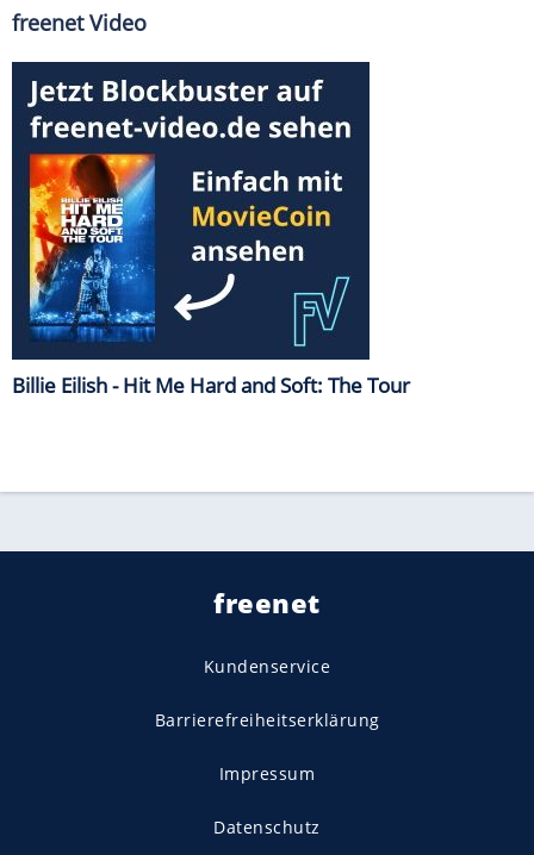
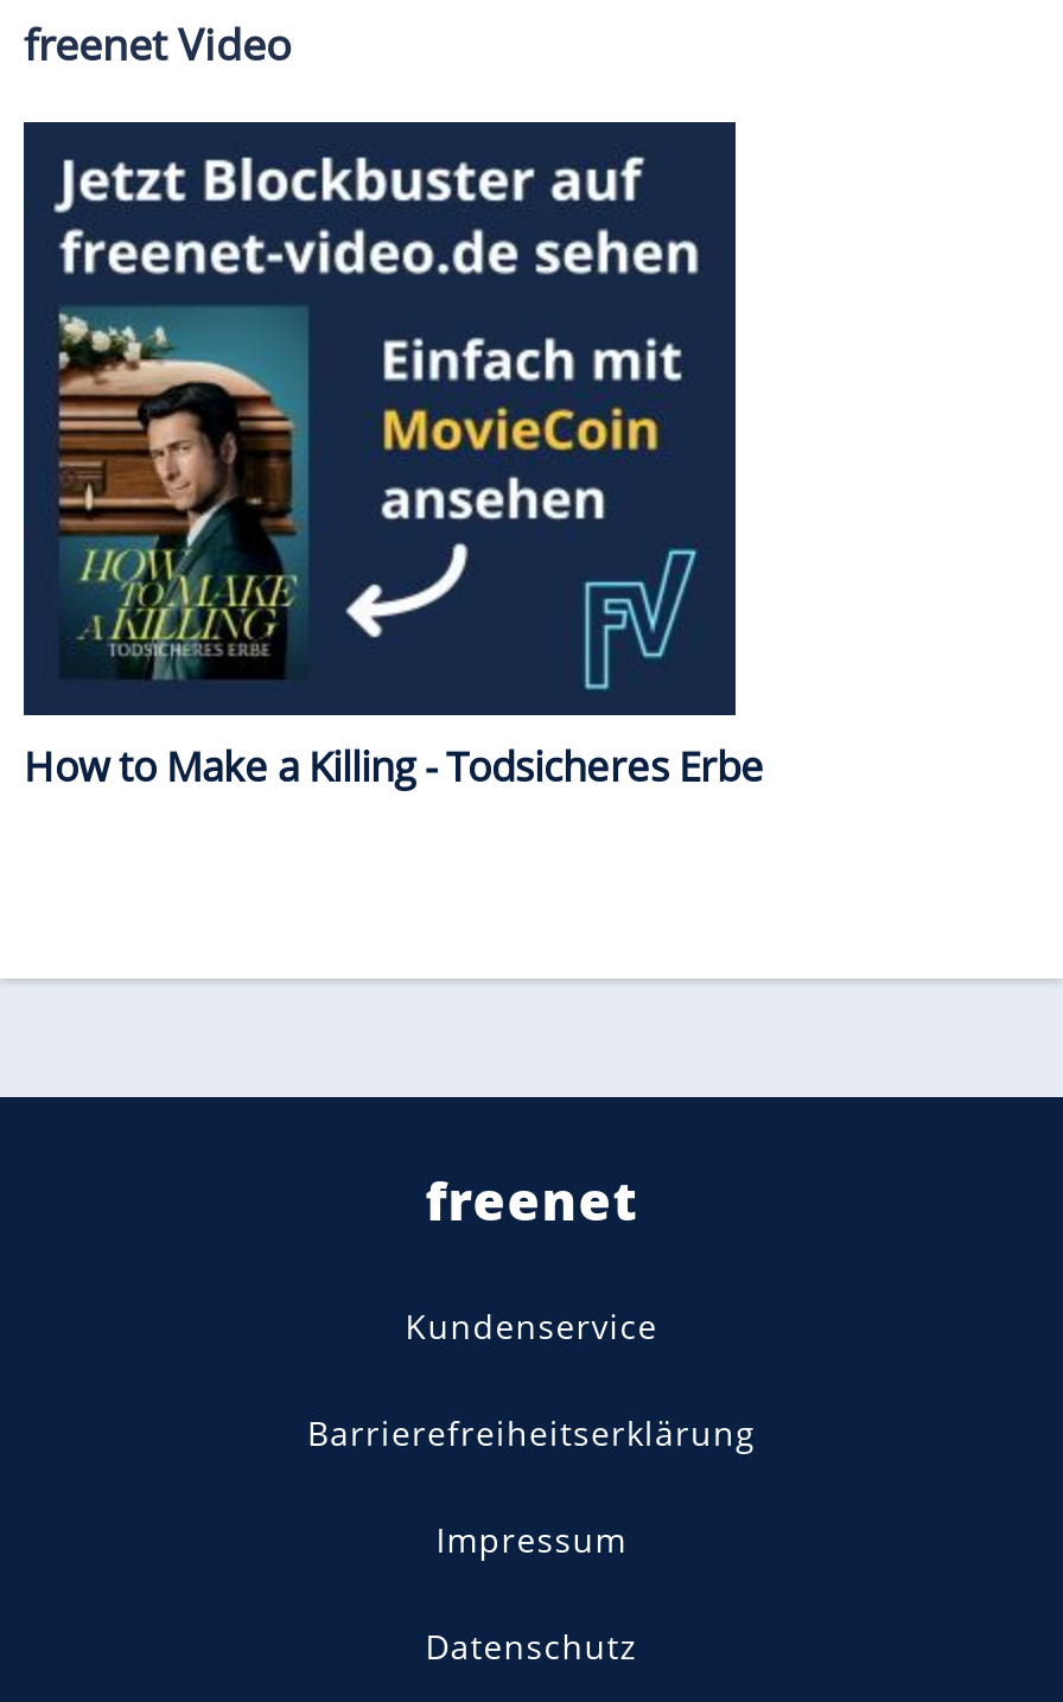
- [image]
- Billie Eilish - Hit Me Hard and Soft: The Tour
+ [image]
+ How to Make a Killing - Todsicheres Erbe
